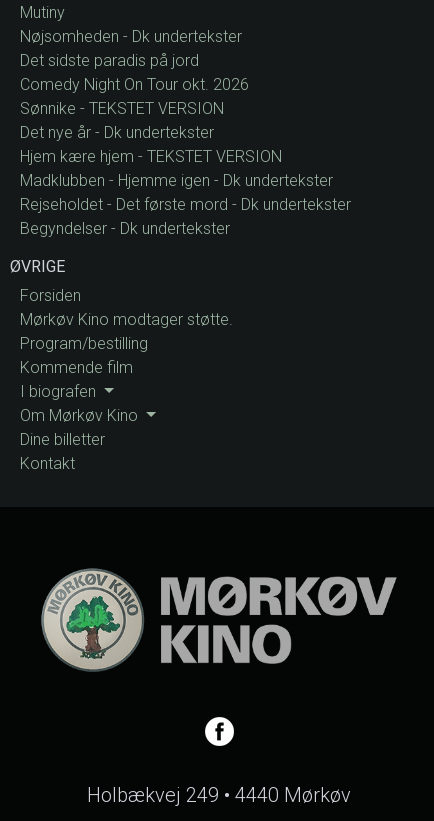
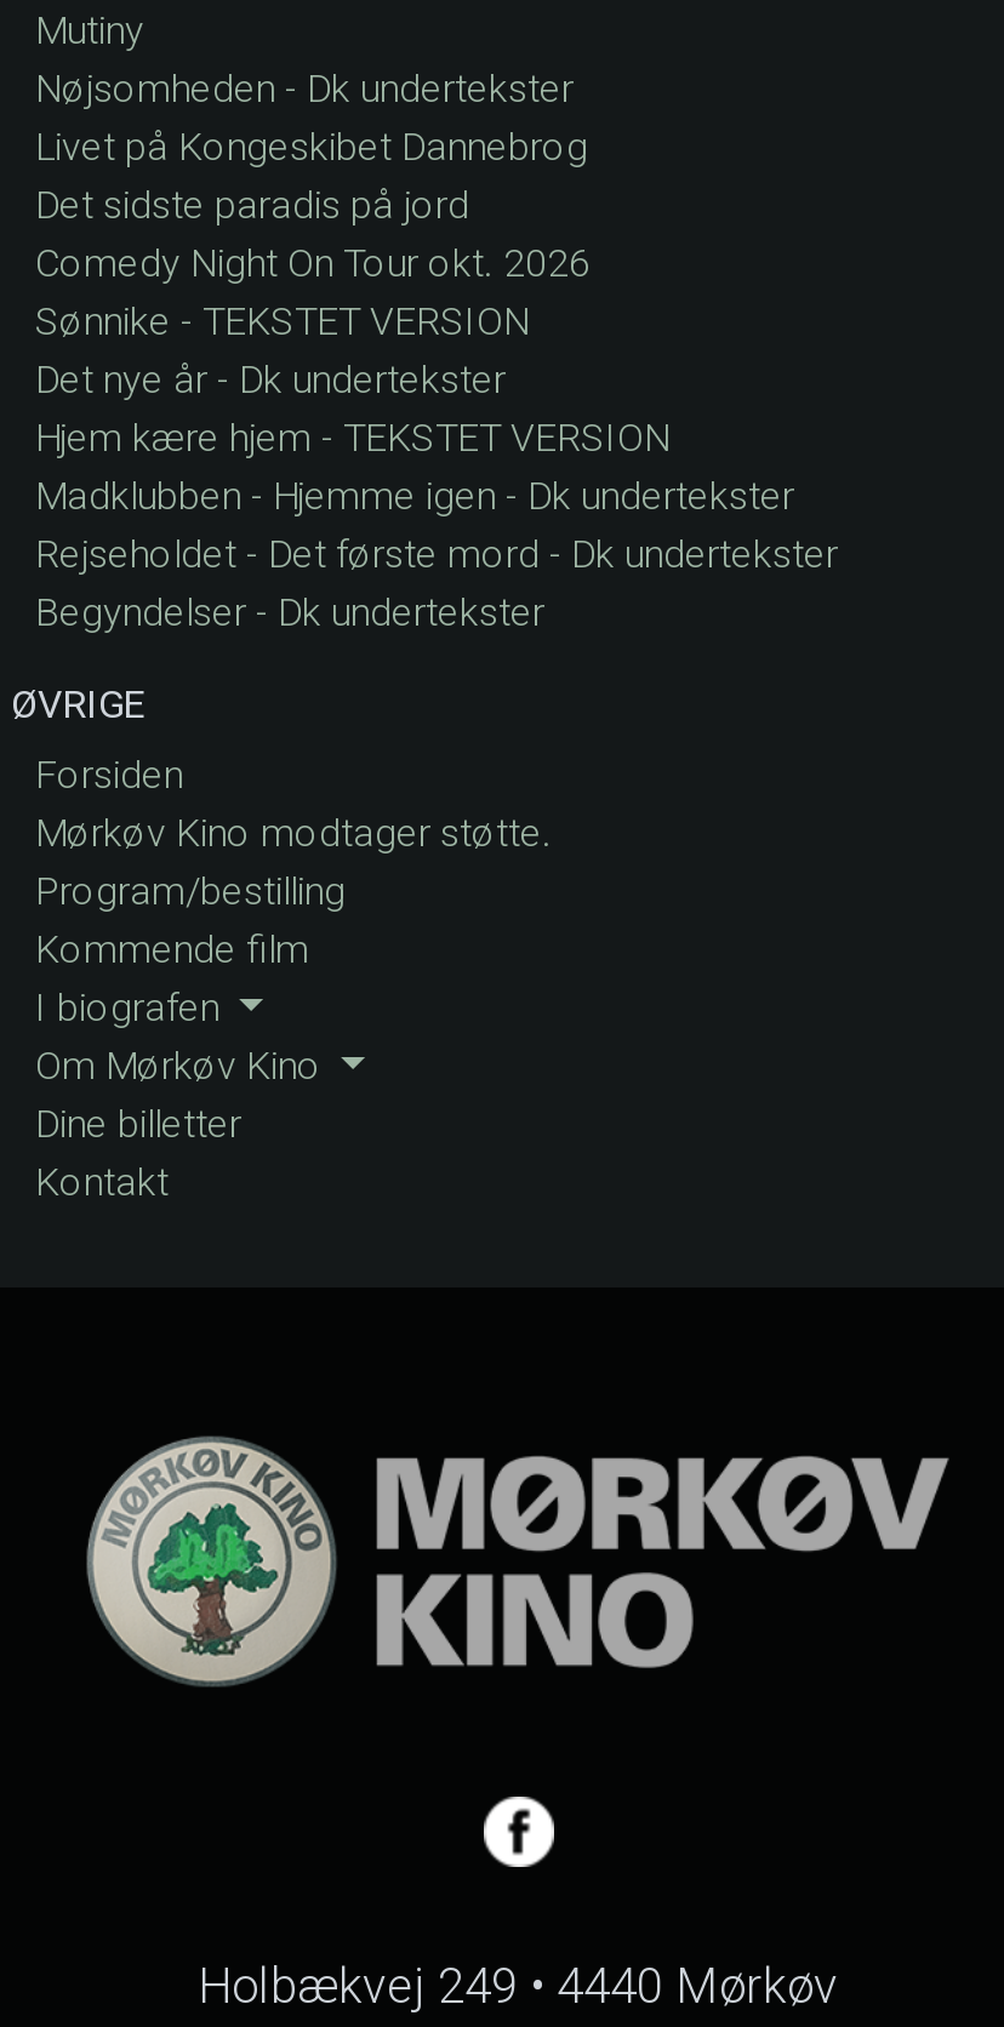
+ Livet på Kongeskibet Dannebrog
